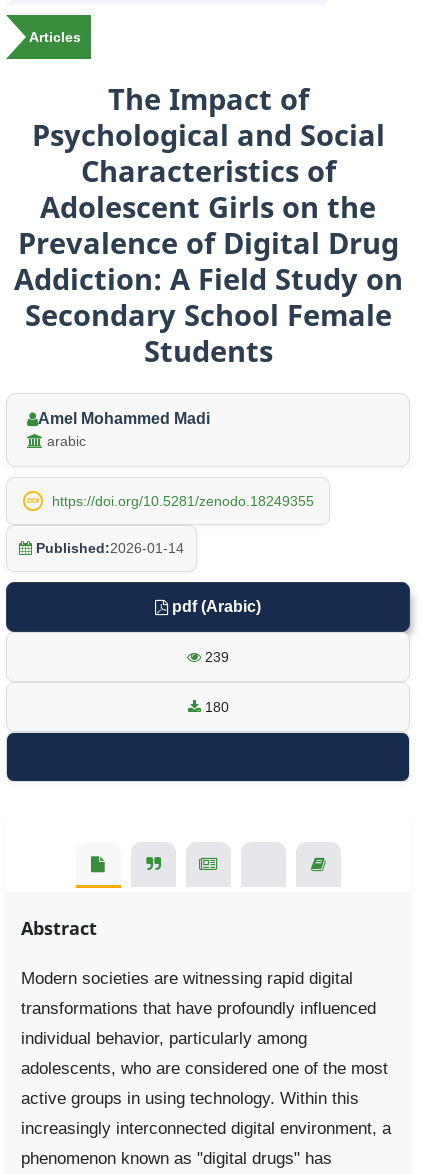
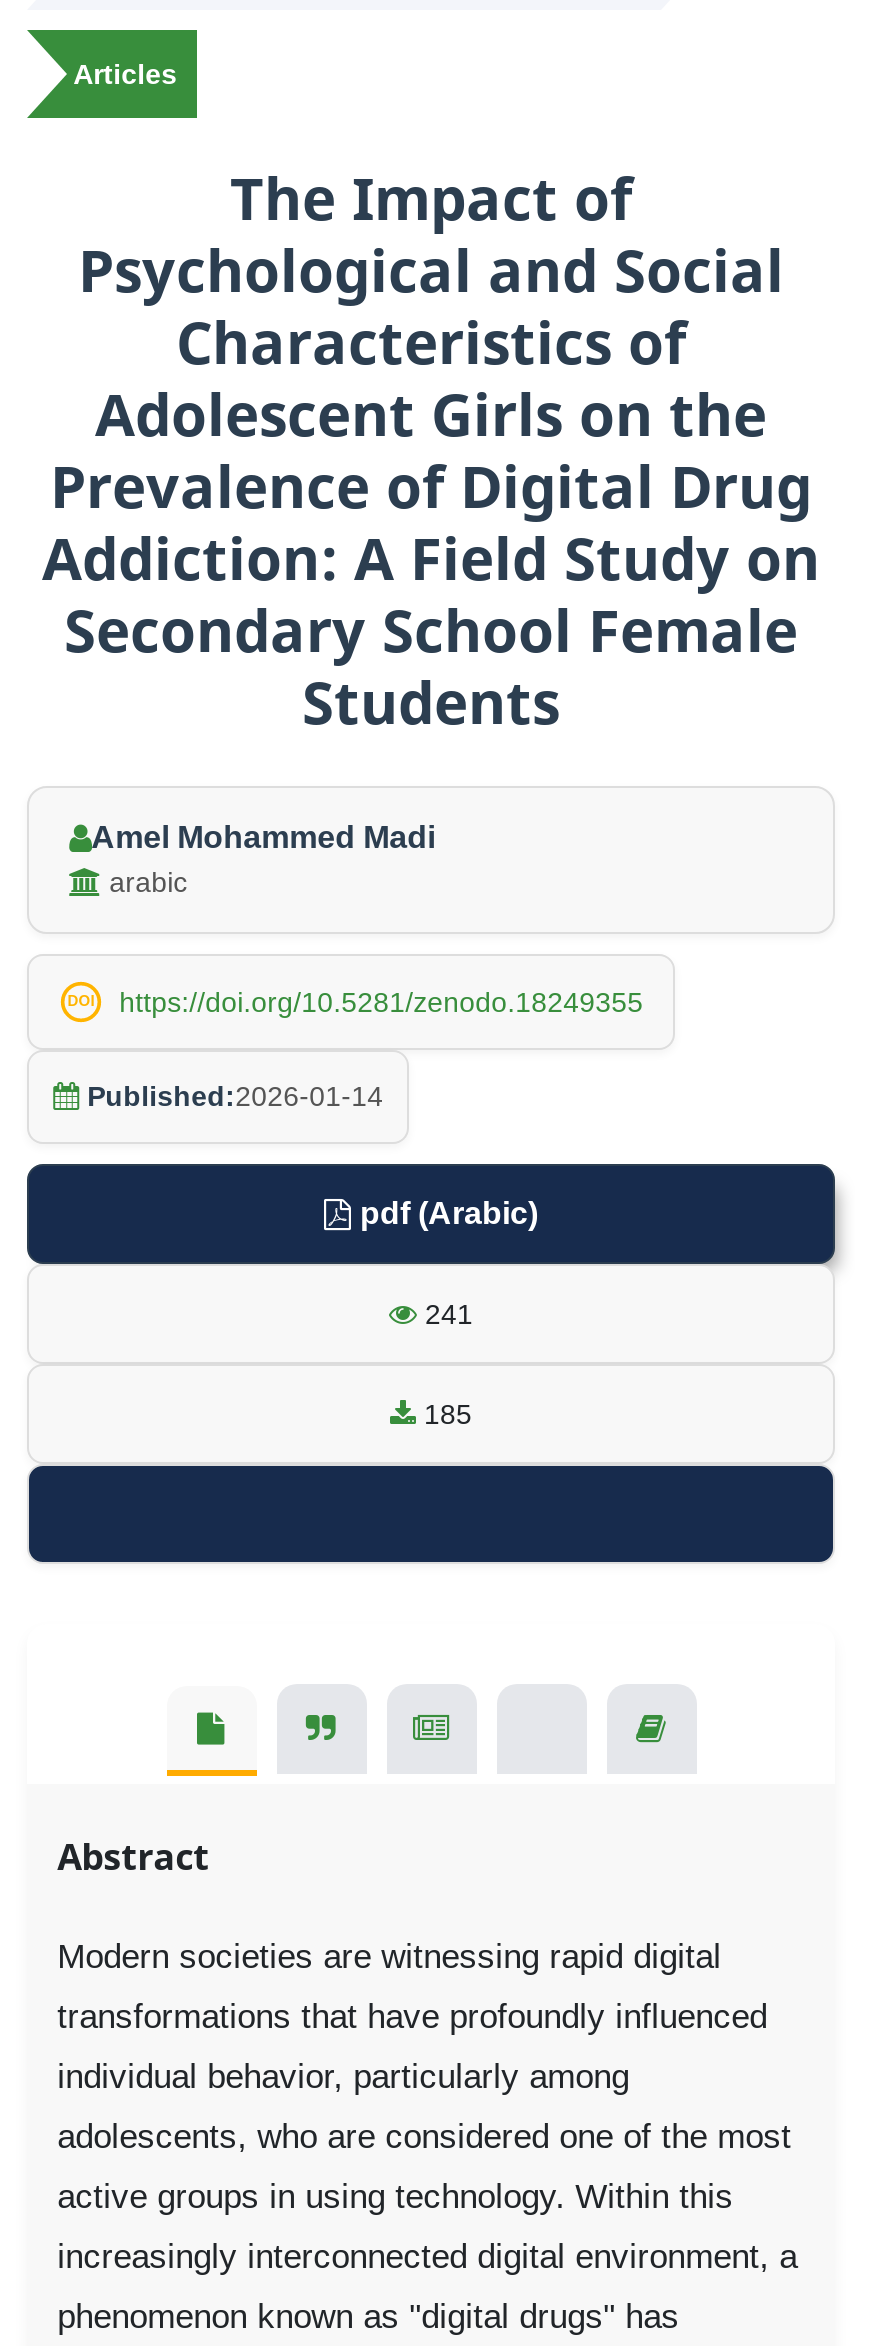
- 239
+ 241

- 180
+ 185
